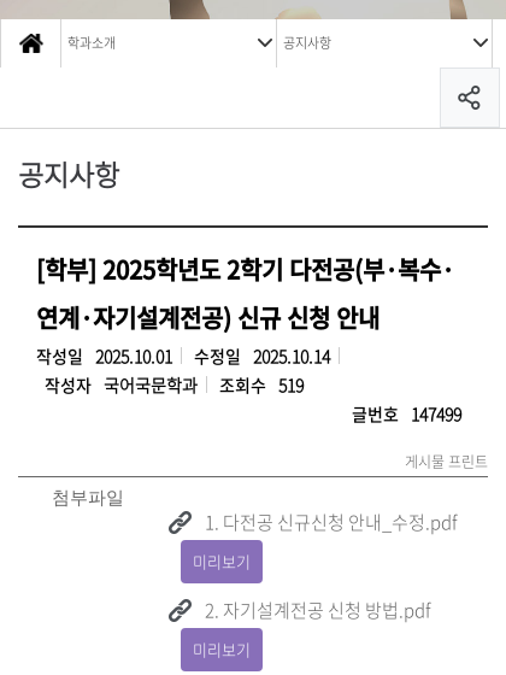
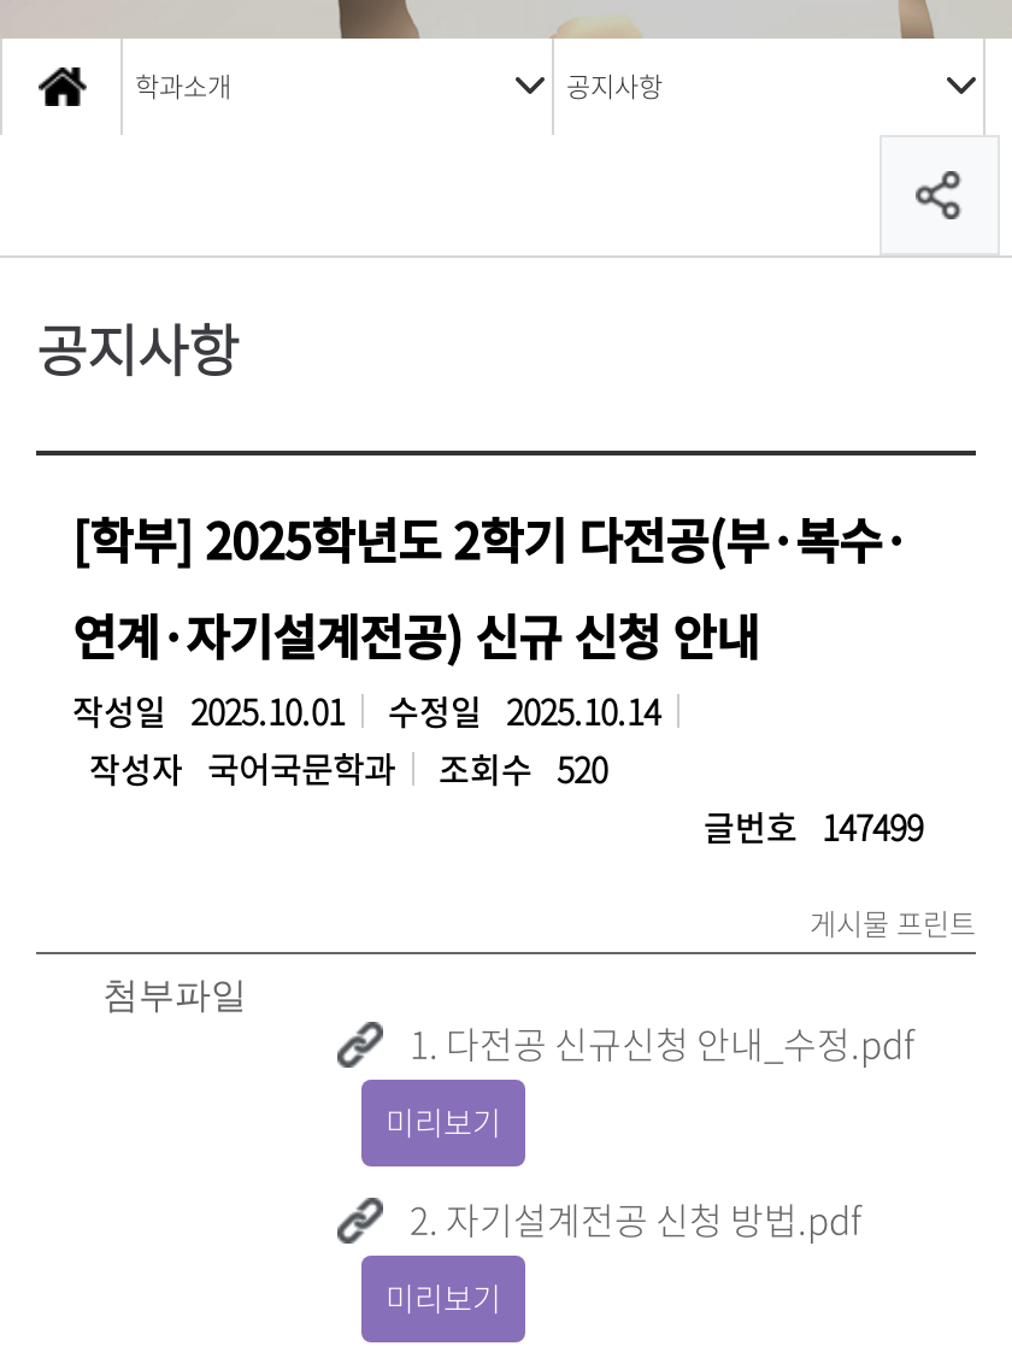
- 작성자 국어국문학과 조회수 519
+ 작성자 국어국문학과 조회수 520
